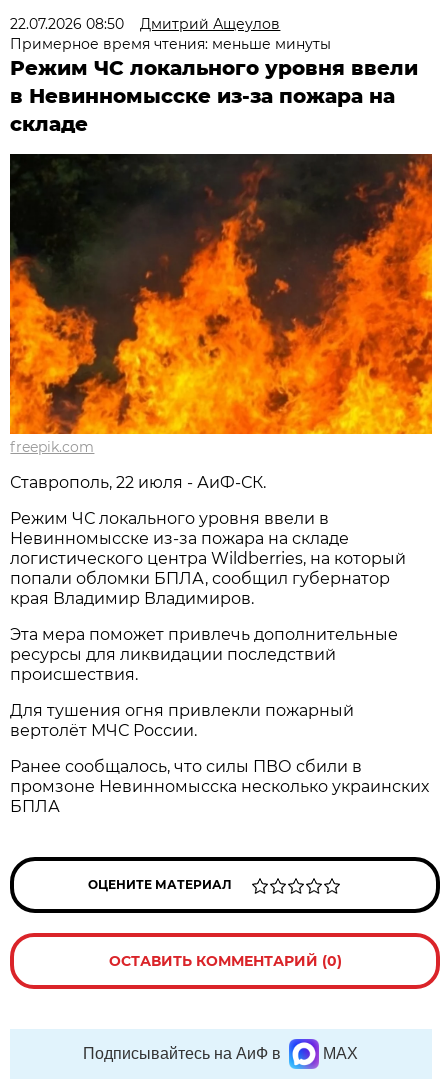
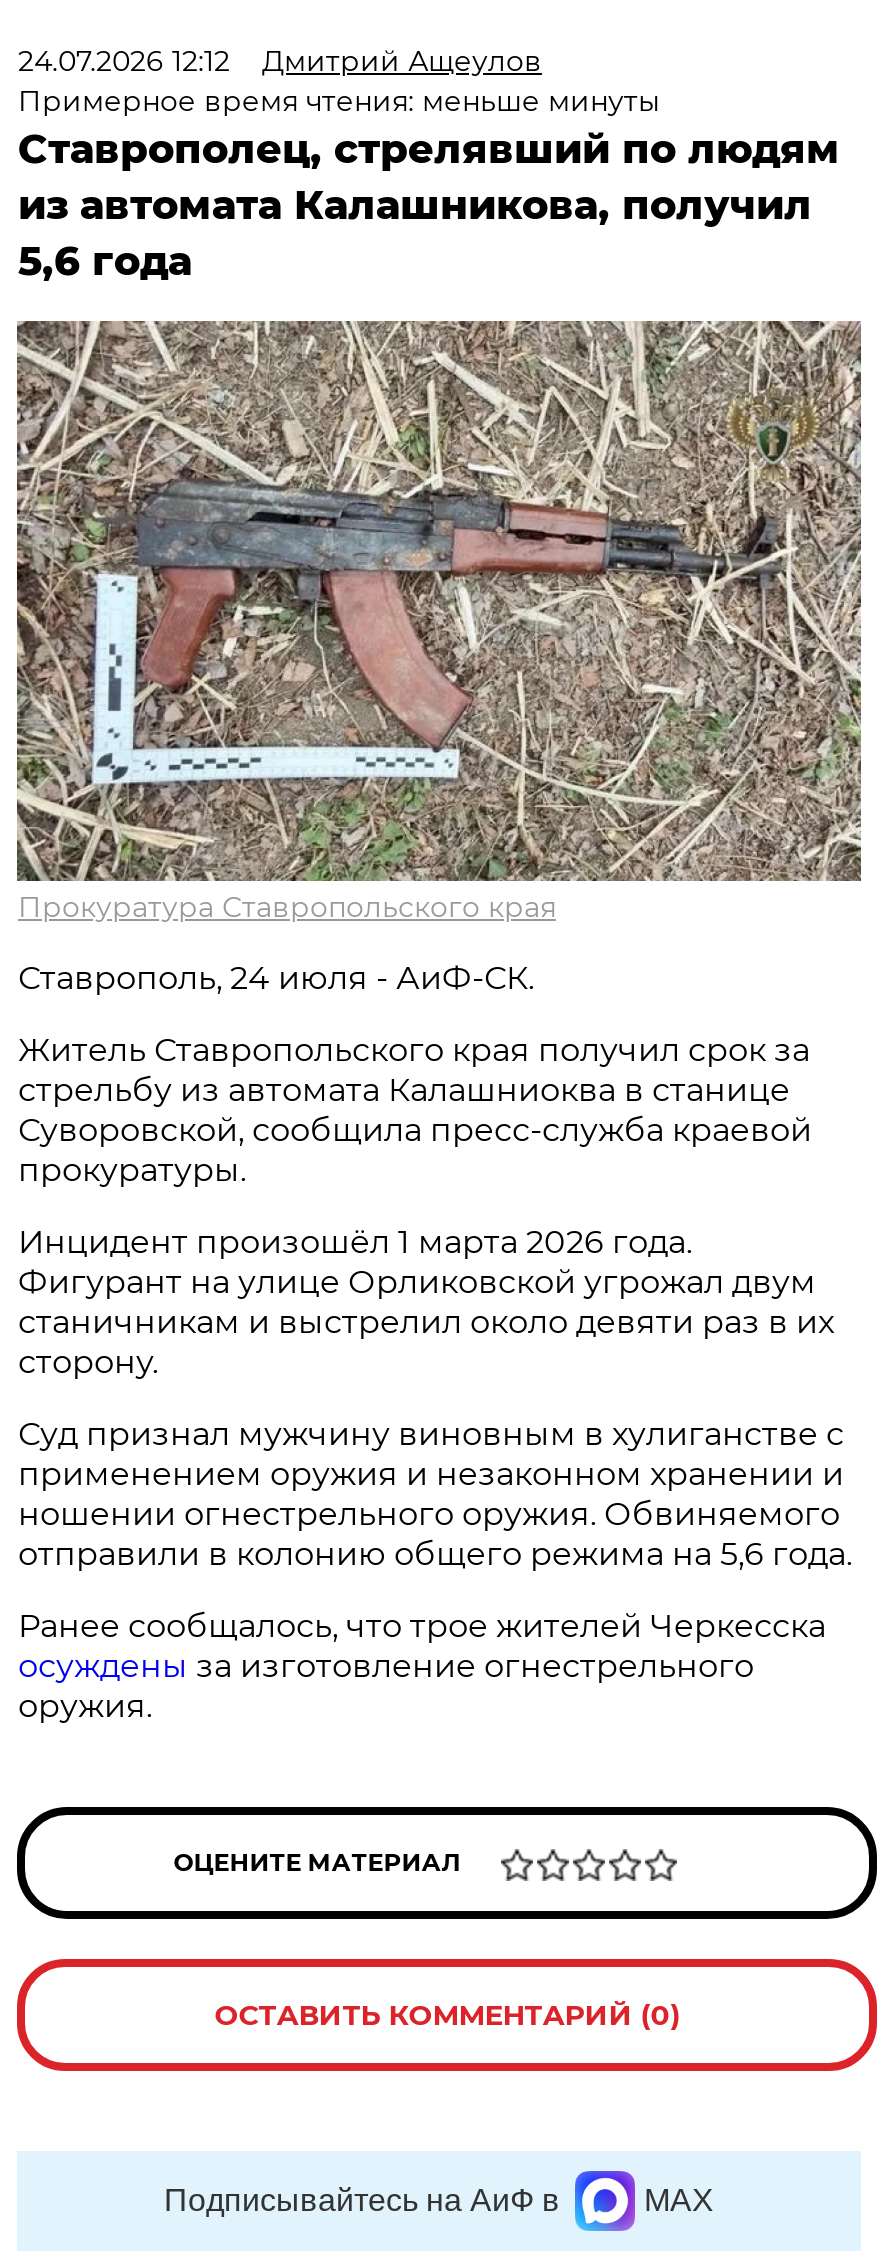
- 22.07.2026 08:50 Дмитрий Ащеулов
+ 24.07.2026 12:12 Дмитрий Ащеулов

- Режим ЧС локального уровня ввели
- в Невинномысске из-за пожара на
- складе
+ Ставрополец, стрелявший по людям
+ из автомата Калашникова, получил
+ 5,6 года

- [image]
- freepik.com
+ [image]
+ Прокуратура Ставропольского края

- Ставрополь, 22 июля - АиФ-СК.
+ Ставрополь, 24 июля - АиФ-СК.

- Режим ЧС локального уровня ввели в
- Невинномысске из-за пожара на складе
- логистического центра Wildberries, на который
- попали обломки БПЛА, сообщил губернатор
- края Владимир Владимиров.
+ Житель Ставропольского края получил срок за
+ стрельбу из автомата Калашниоква в станице
+ Суворовской, сообщила пресс-служба краевой
+ прокуратуры.

- Эта мера поможет привлечь дополнительные
- ресурсы для ликвидации последствий
- происшествия.
+ Инцидент произошёл 1 марта 2026 года.
+ Фигурант на улице Орликовской угрожал двум
+ станичникам и выстрелил около девяти раз в их
+ сторону.

- Для тушения огня привлекли пожарный
- вертолёт МЧС России.
+ Суд признал мужчину виновным в хулиганстве с
+ применением оружия и незаконном хранении и
+ ношении огнестрельного оружия. Обвиняемого
+ отправили в колонию общего режима на 5,6 года.

- Ранее сообщалось, что силы ПВО сбили в
- промзоне Невинномысска несколько украинских
- БПЛА
+ Ранее сообщалось, что трое жителей Черкесска
+ осуждены за изготовление огнестрельного
+ оружия.
